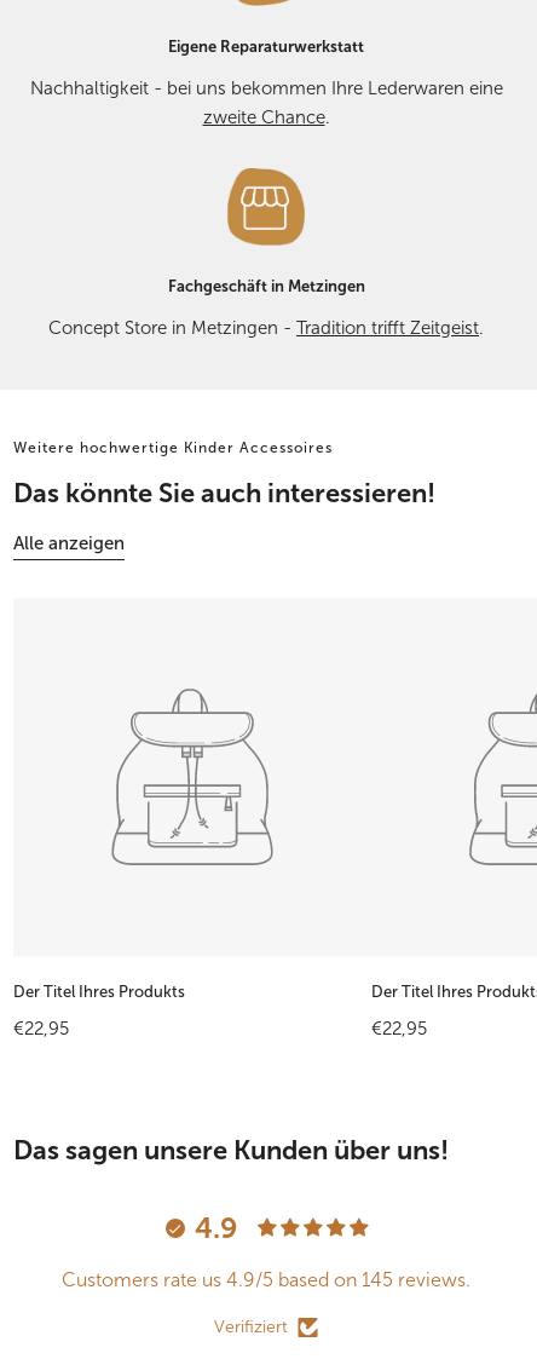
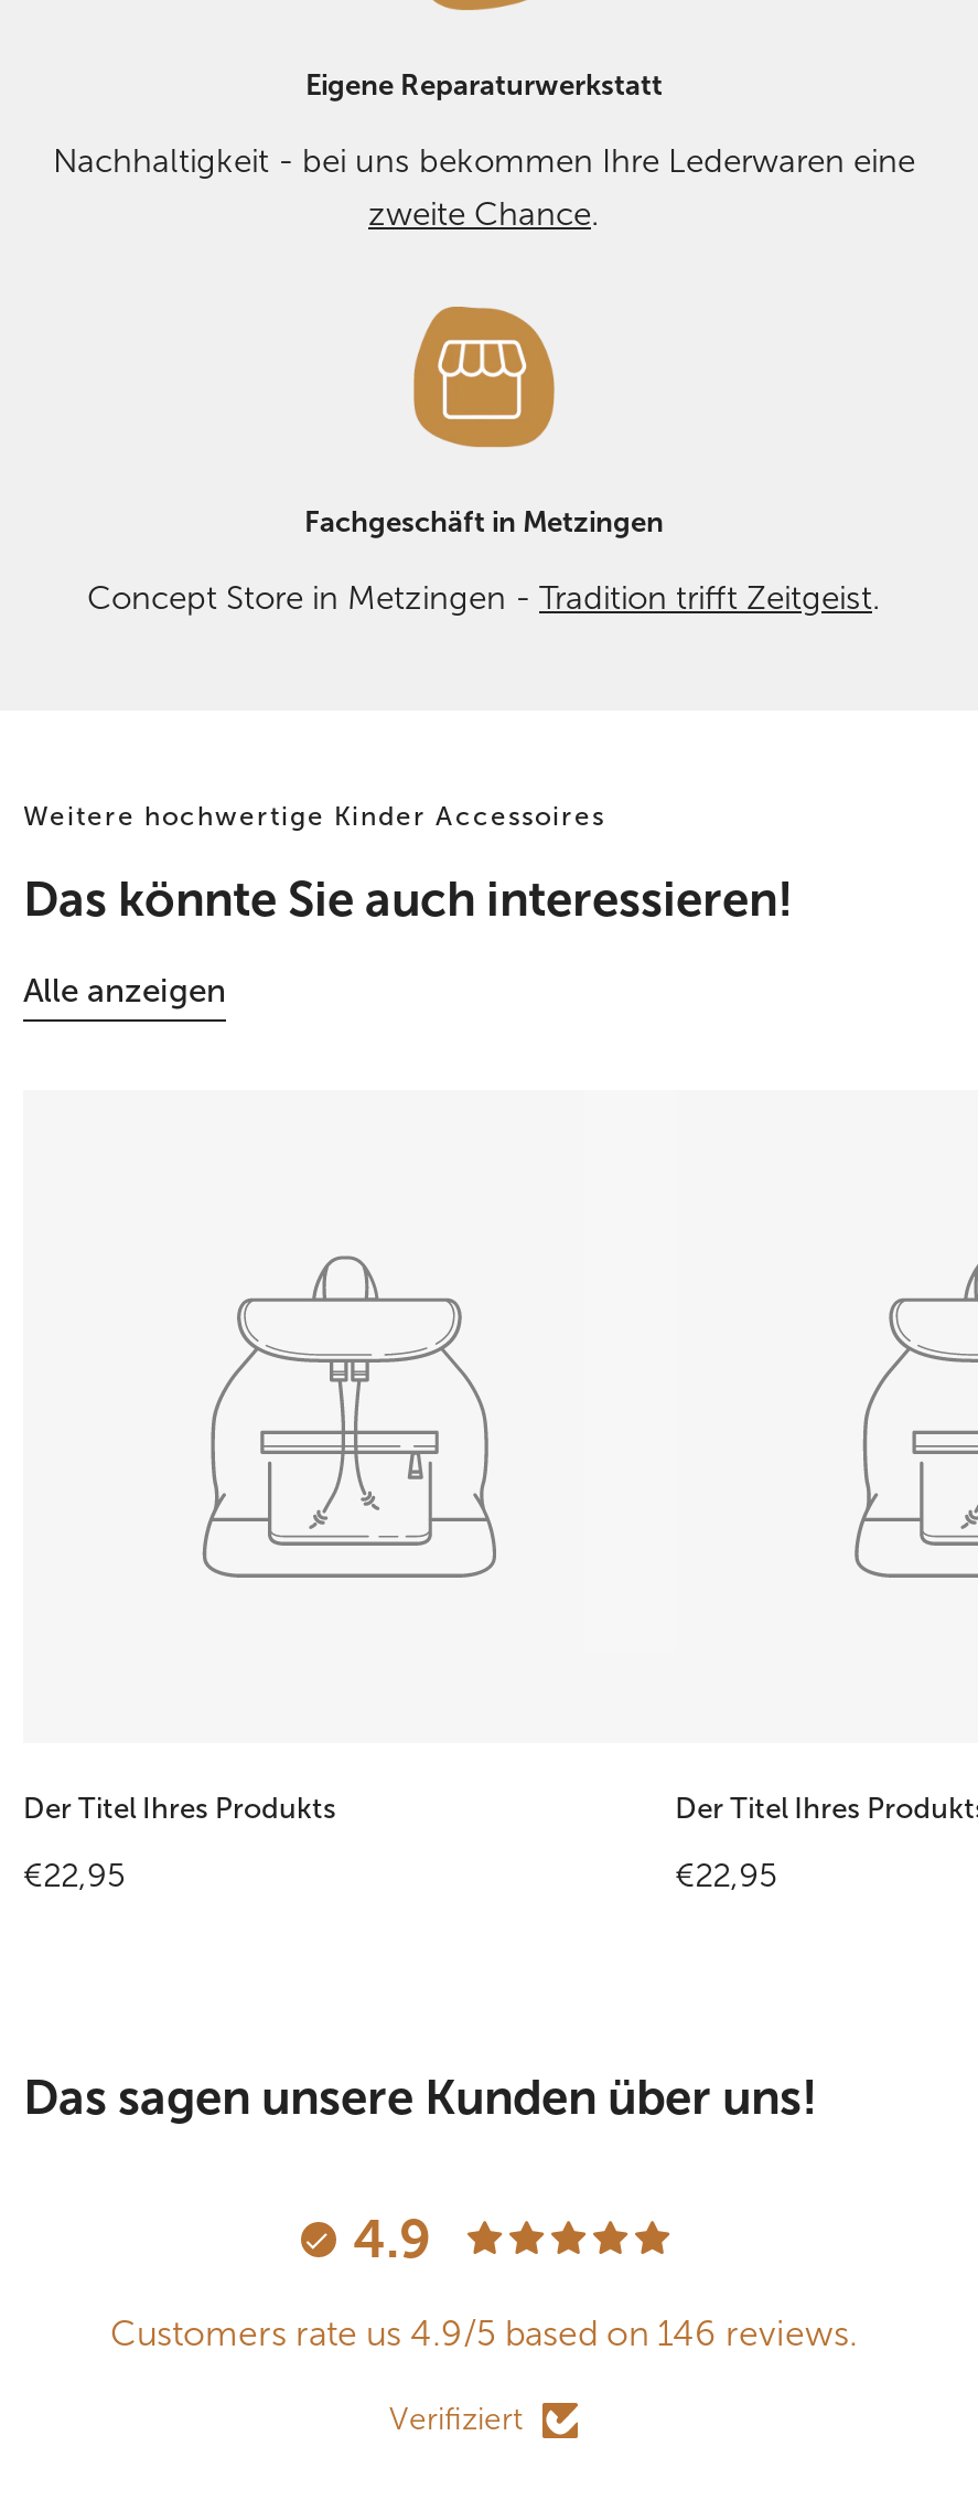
- Customers rate us 4.9/5 based on 145 reviews.
+ Customers rate us 4.9/5 based on 146 reviews.
